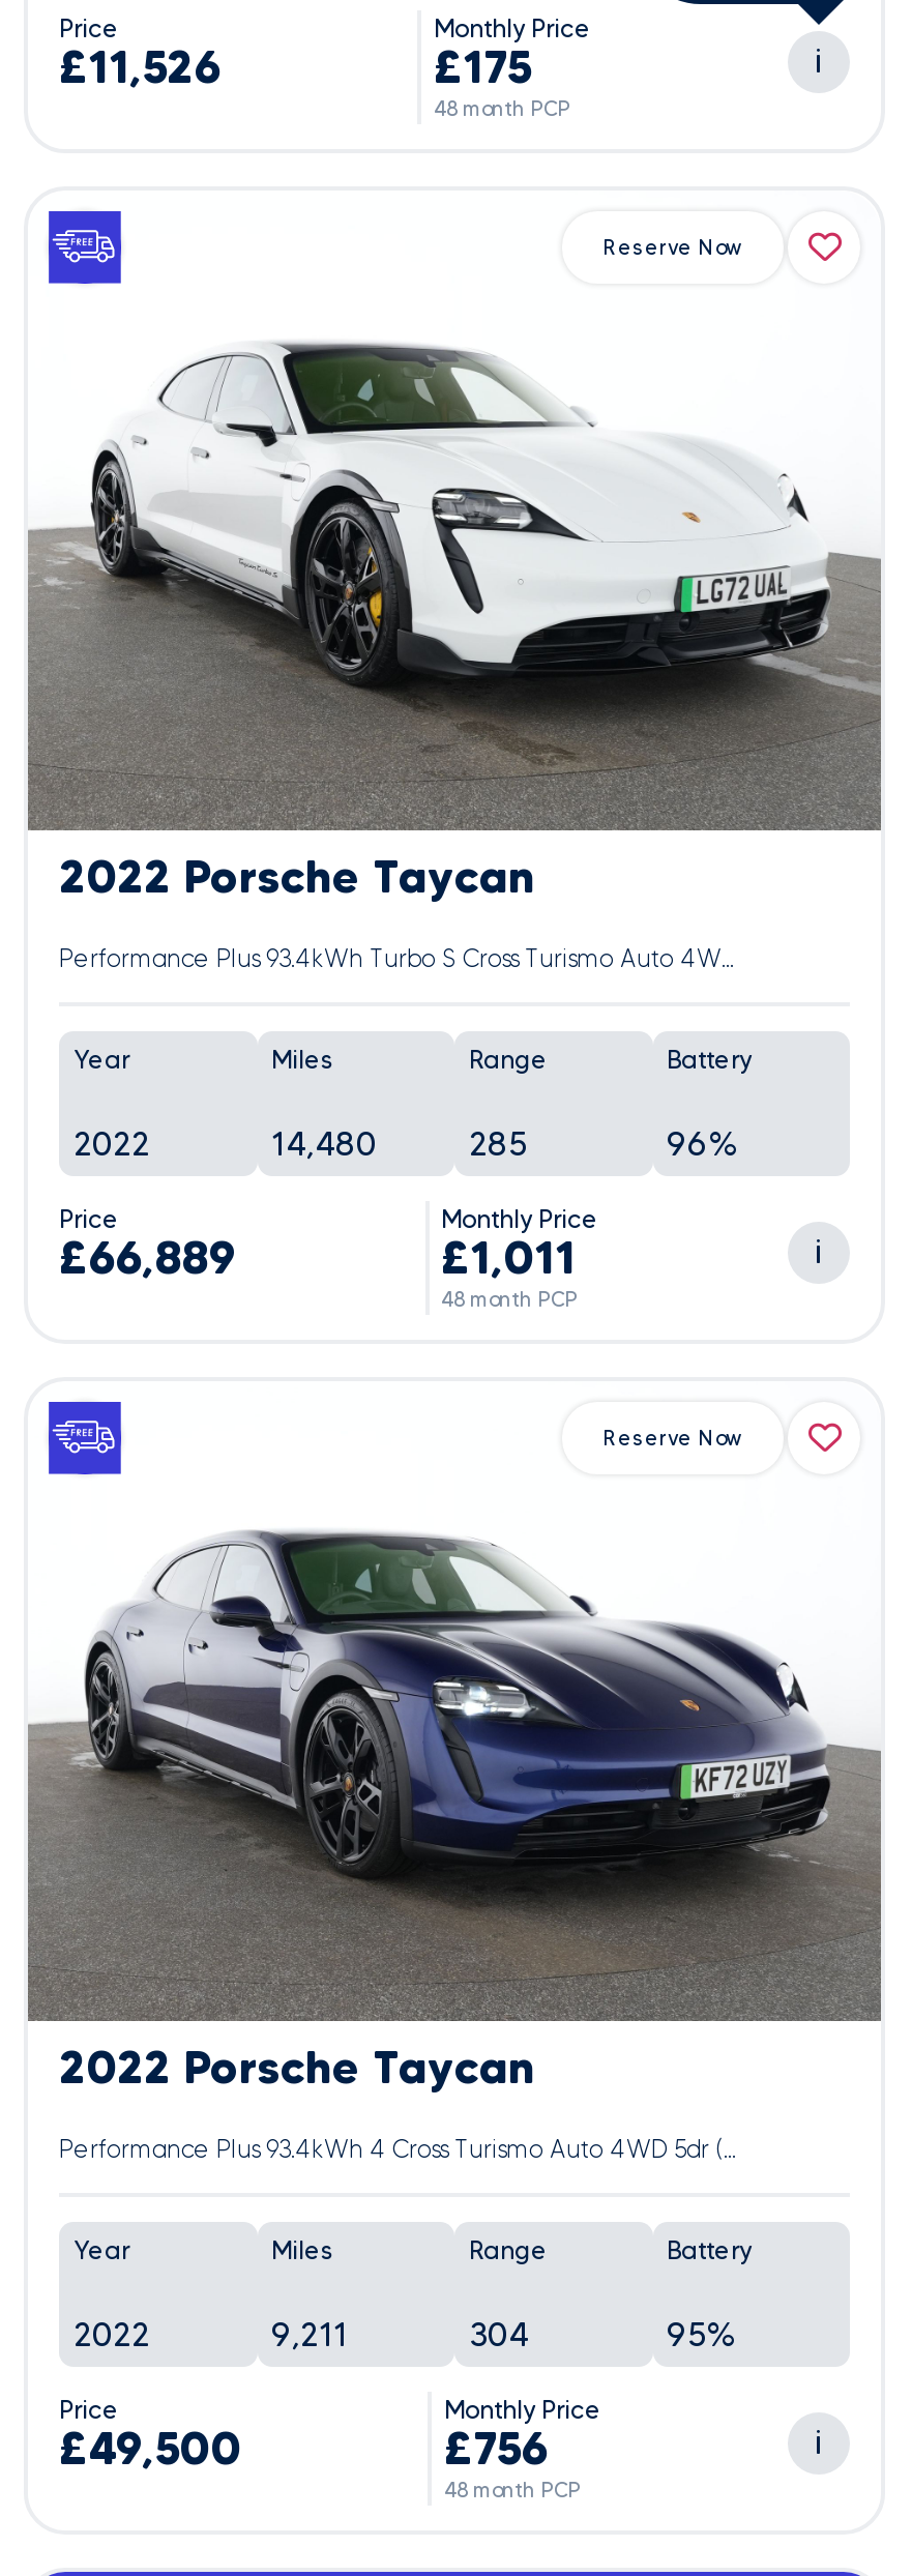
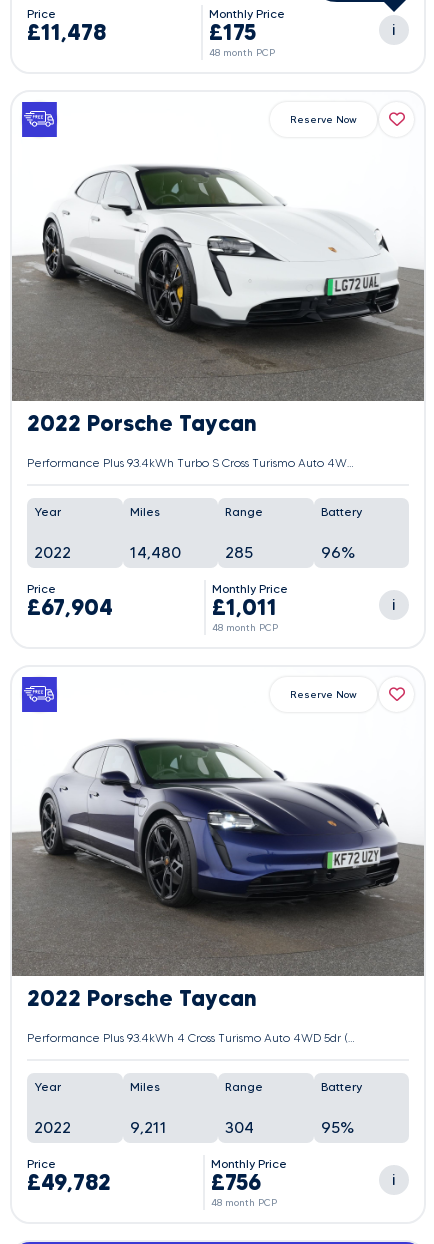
- £11,526
+ £11,478

- £66,889
+ £67,904

- £49,500
+ £49,782
